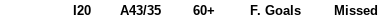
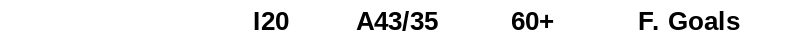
- Missed
